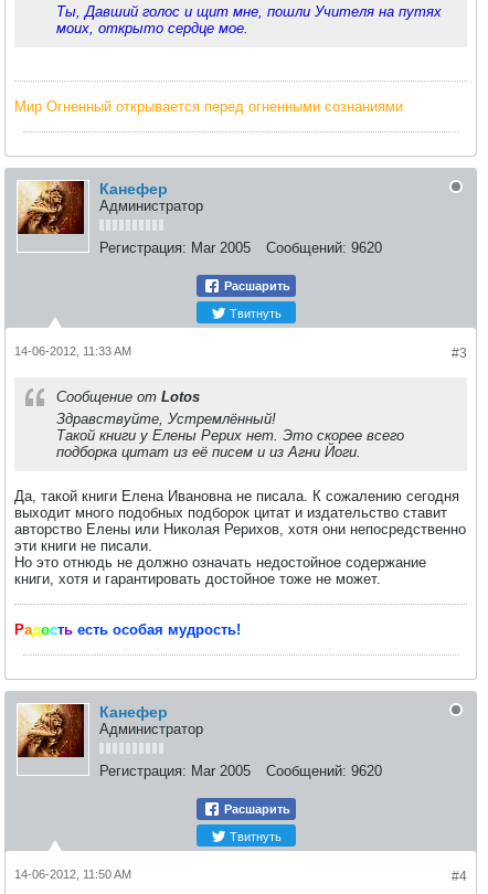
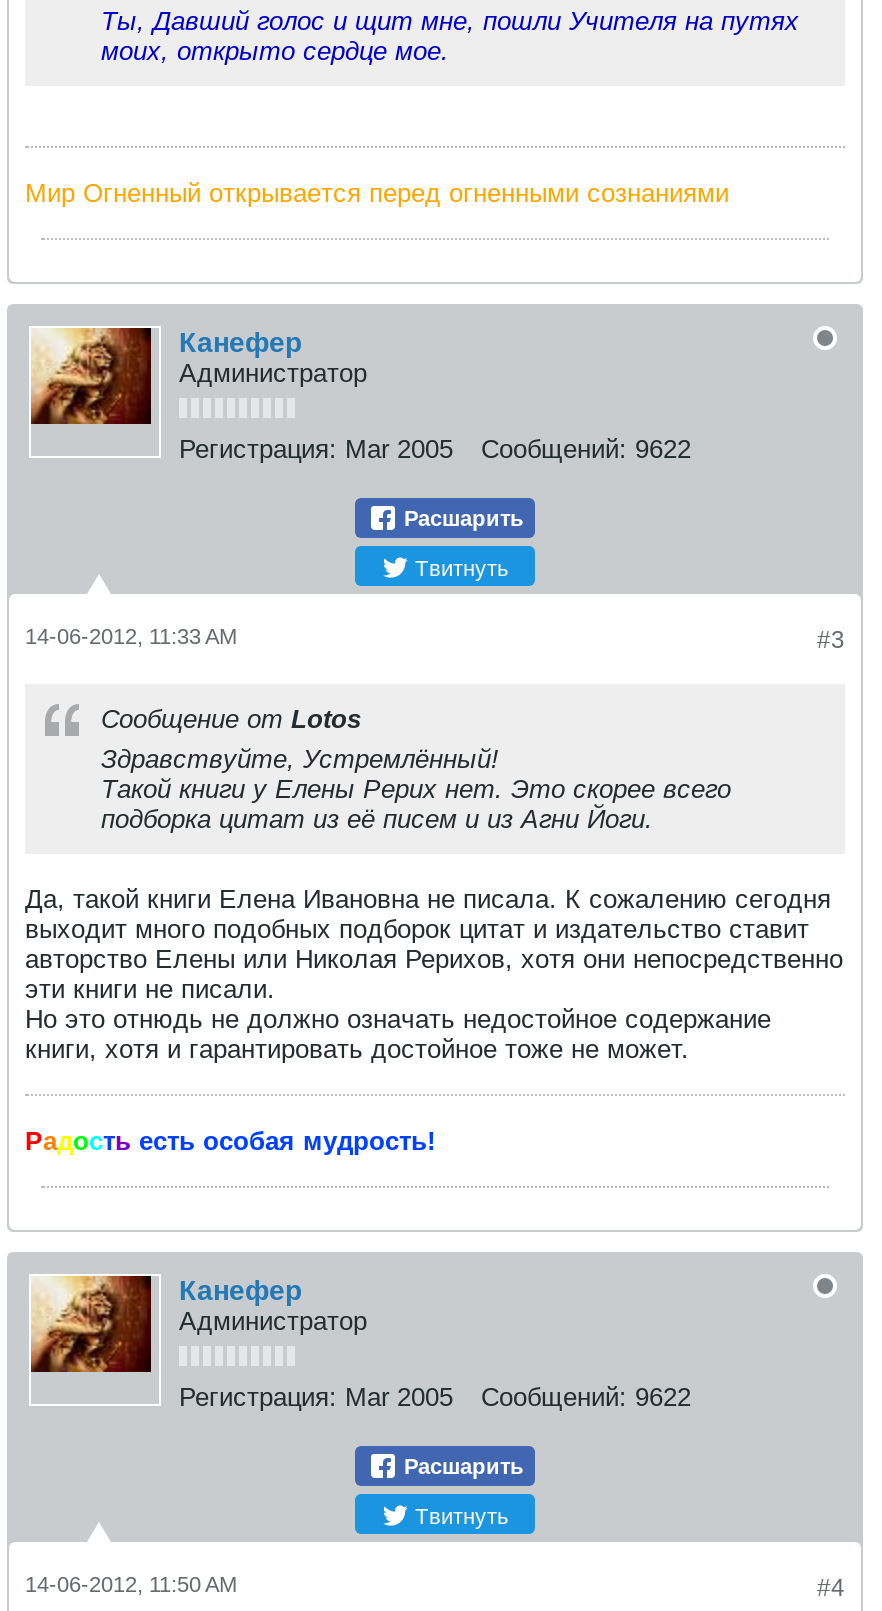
- Регистрация: Mar 2005 Сообщений: 9620
+ Регистрация: Mar 2005 Сообщений: 9622

- Регистрация: Mar 2005 Сообщений: 9620
+ Регистрация: Mar 2005 Сообщений: 9622
